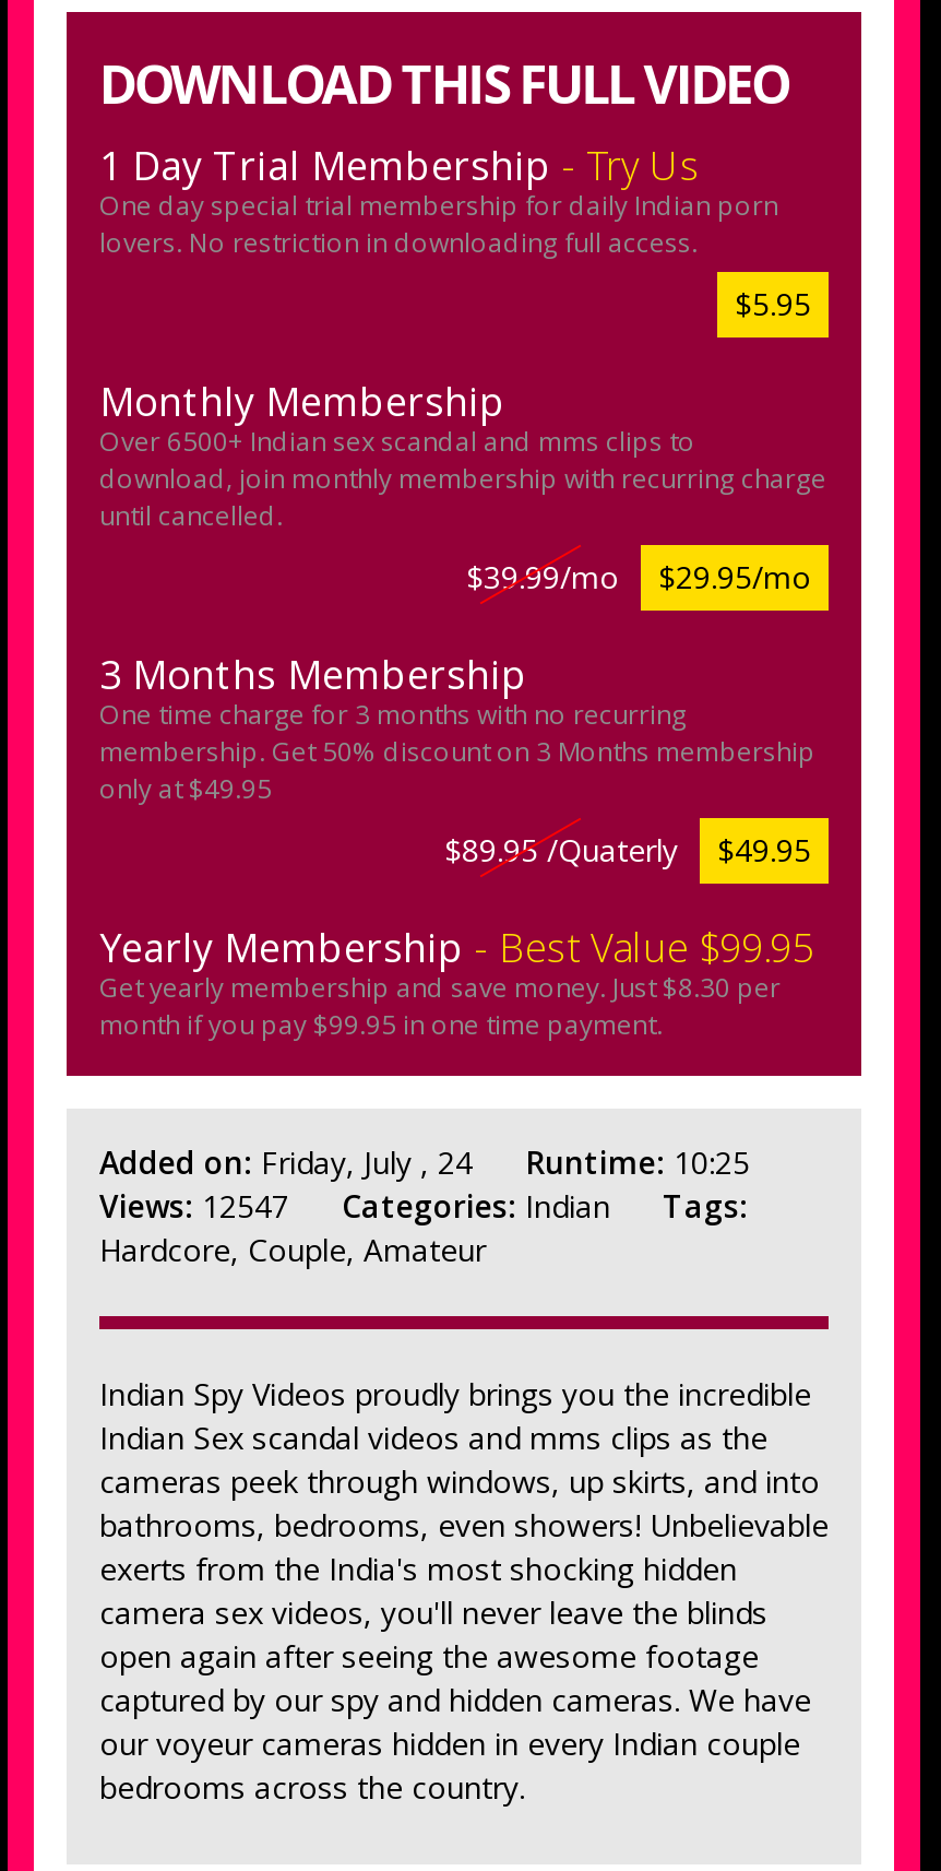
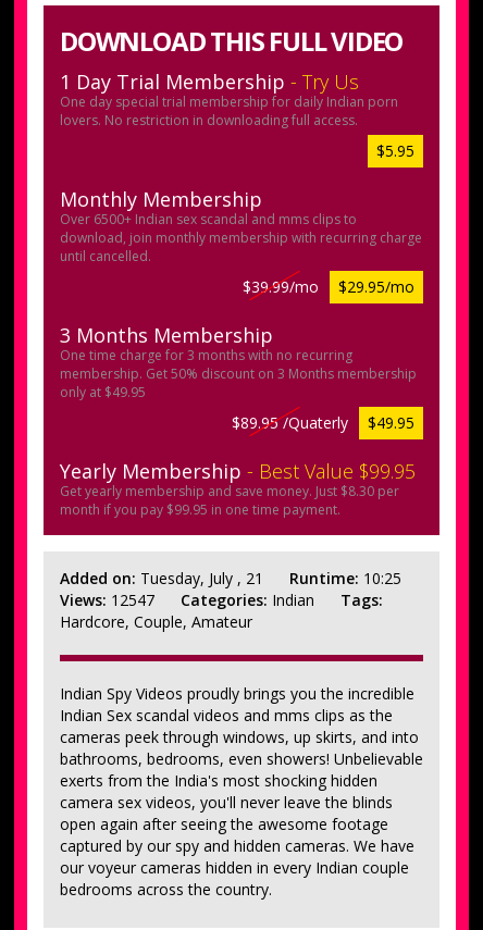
- Added on: Friday, July , 24 Runtime: 10:25
+ Added on: Tuesday, July , 21 Runtime: 10:25
